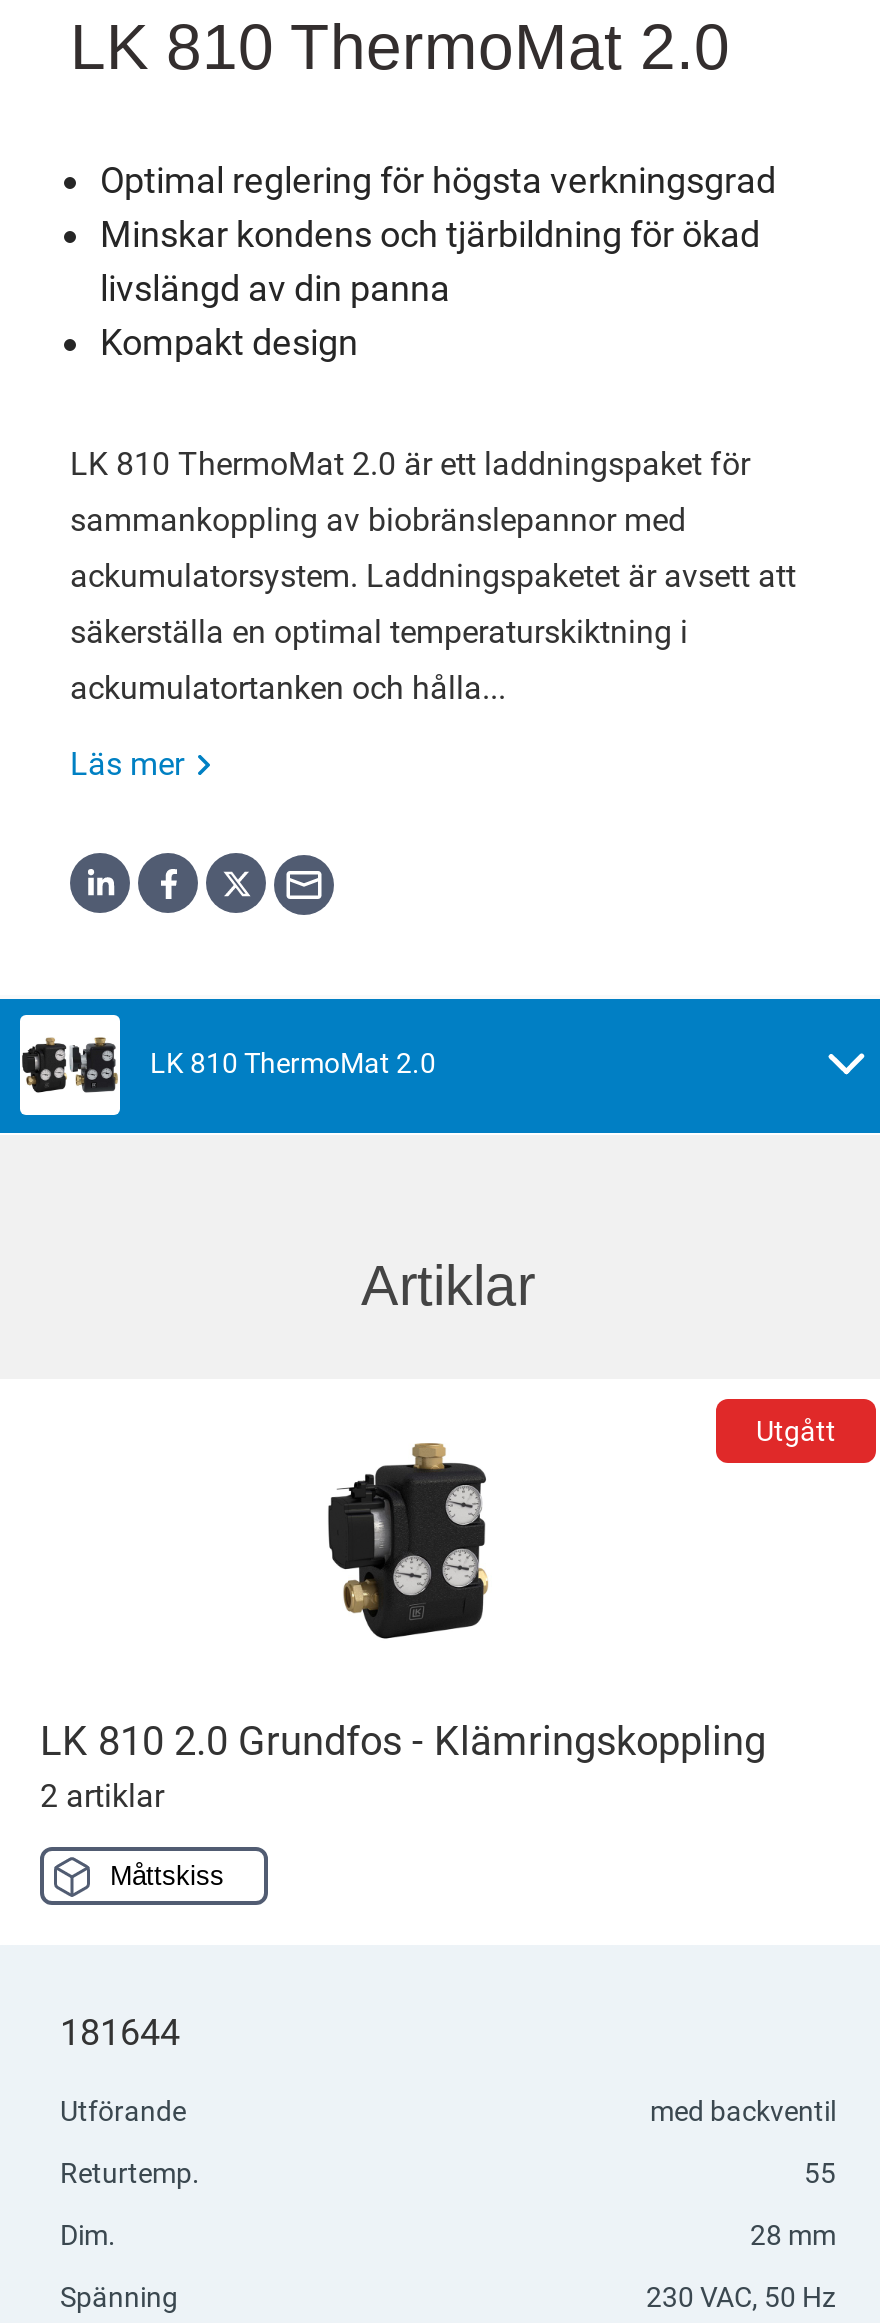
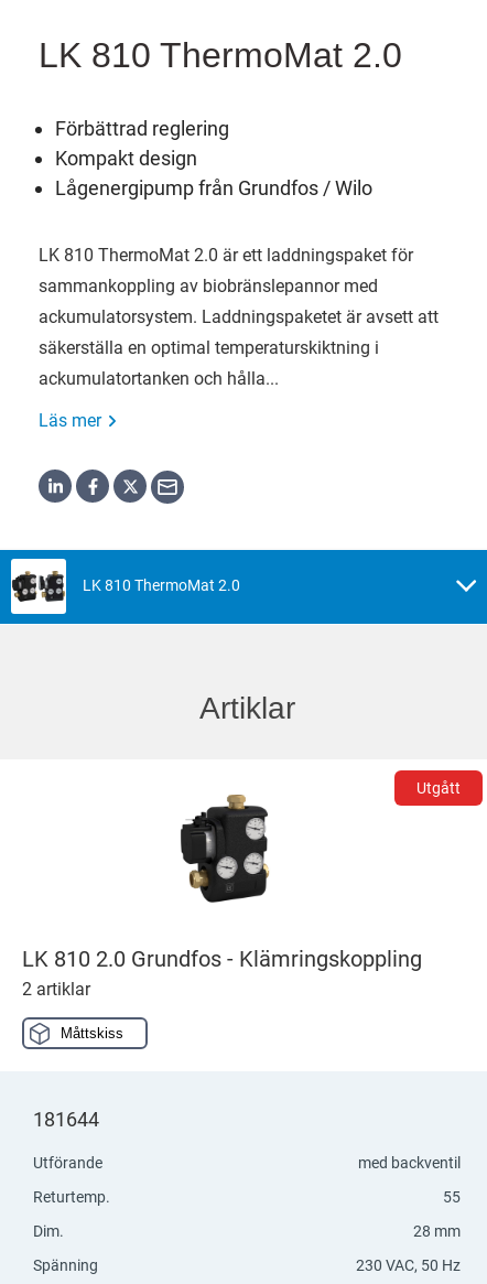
- Optimal reglering för högsta verkningsgrad
- Minskar kondens och tjärbildning för ökad
- livslängd av din panna
+ Förbättrad reglering

moved up: Kompakt design

+ Lågenergipump från Grundfos / Wilo
